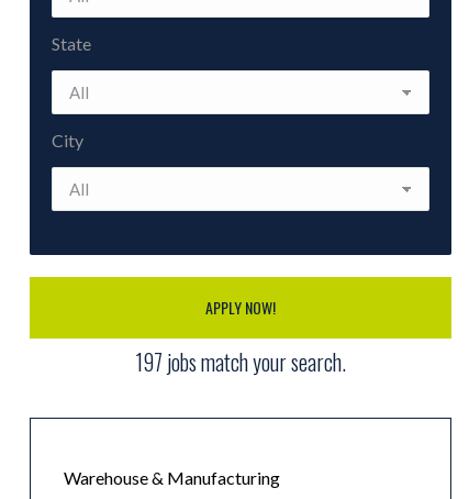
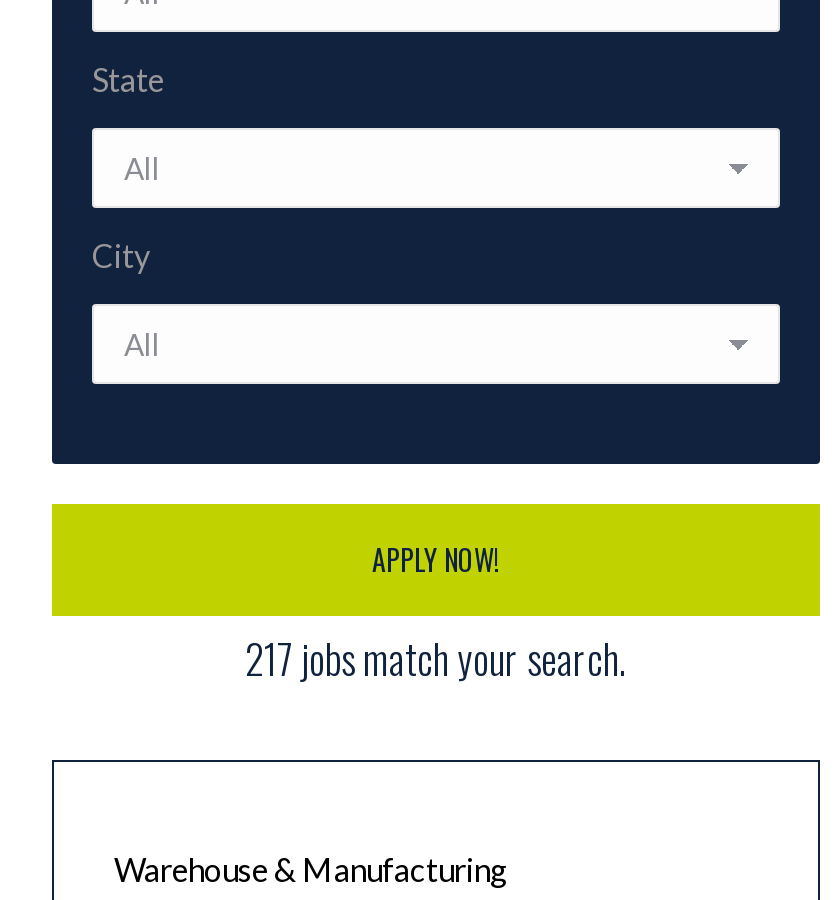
- 197 jobs match your search.
+ 217 jobs match your search.
